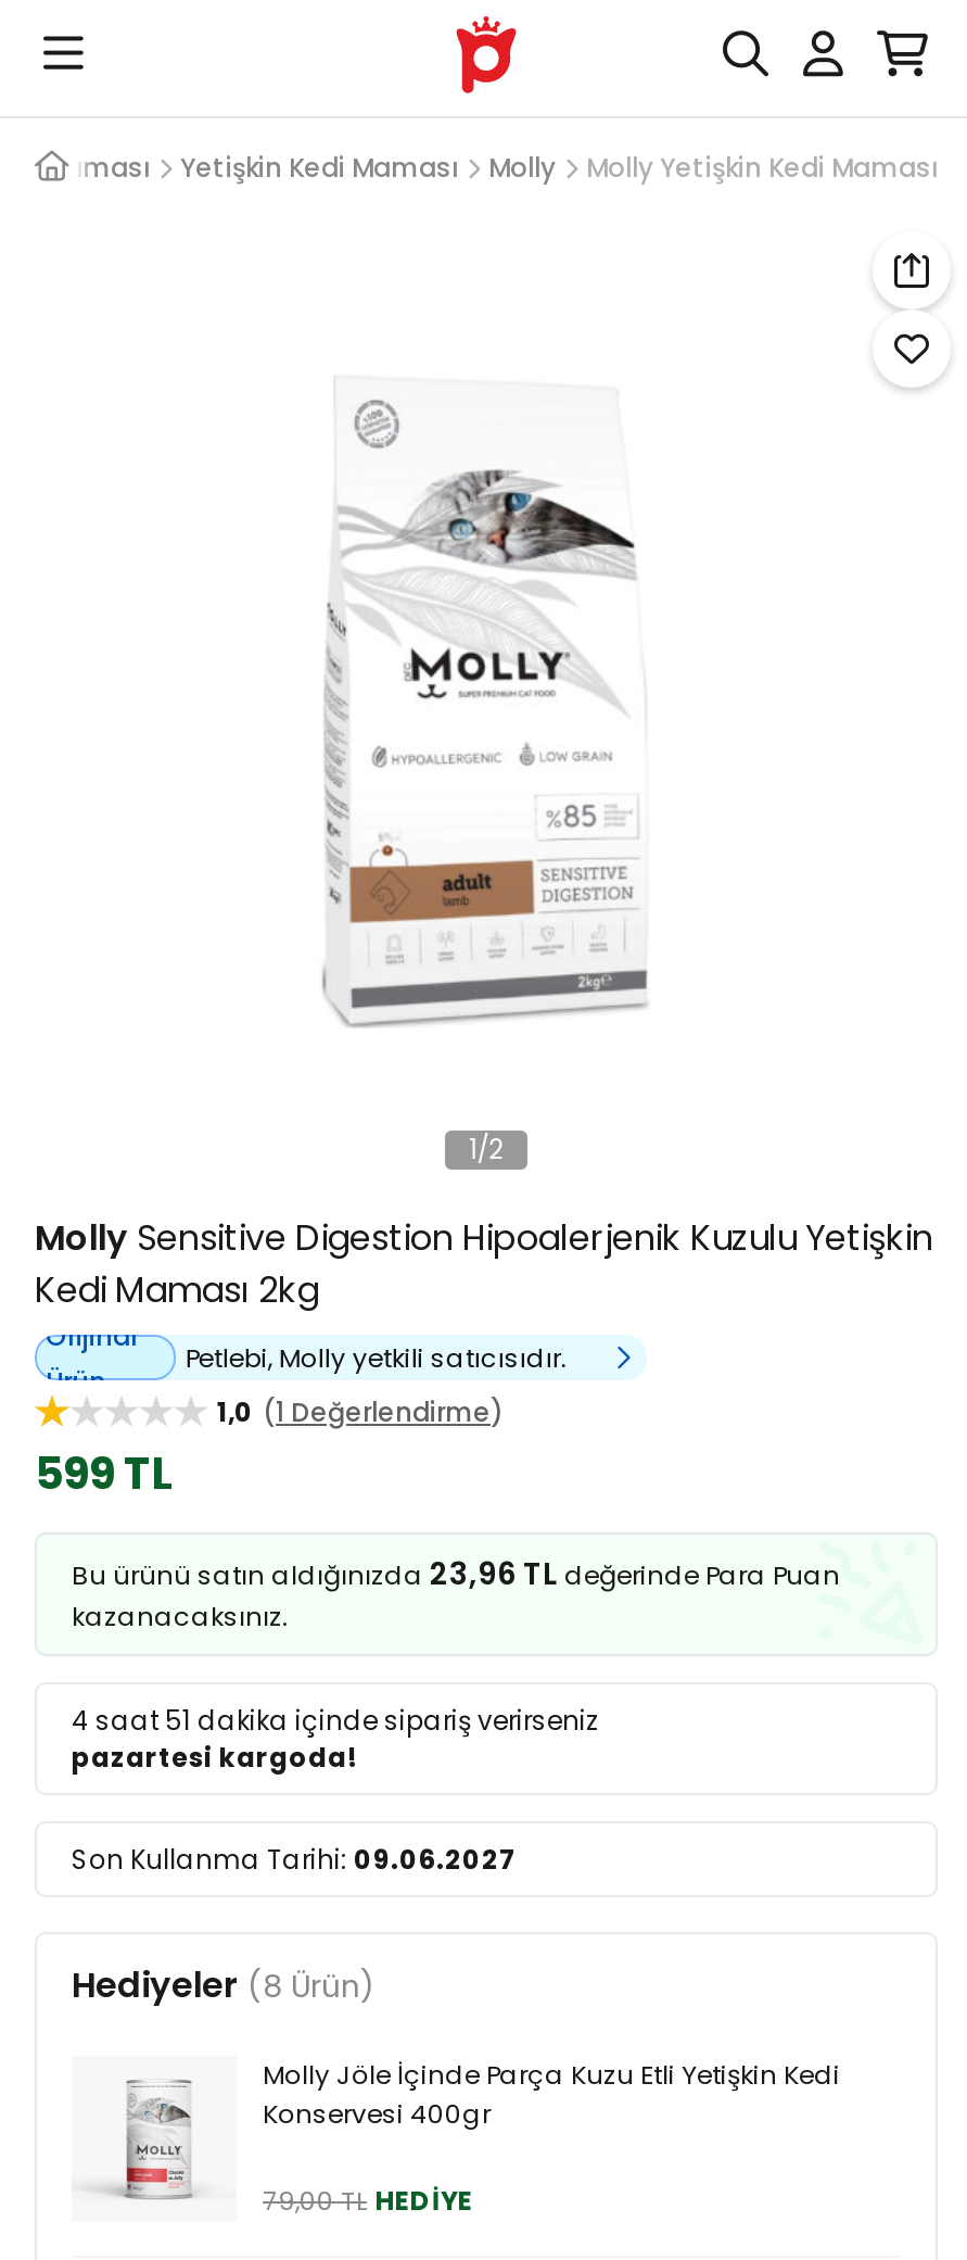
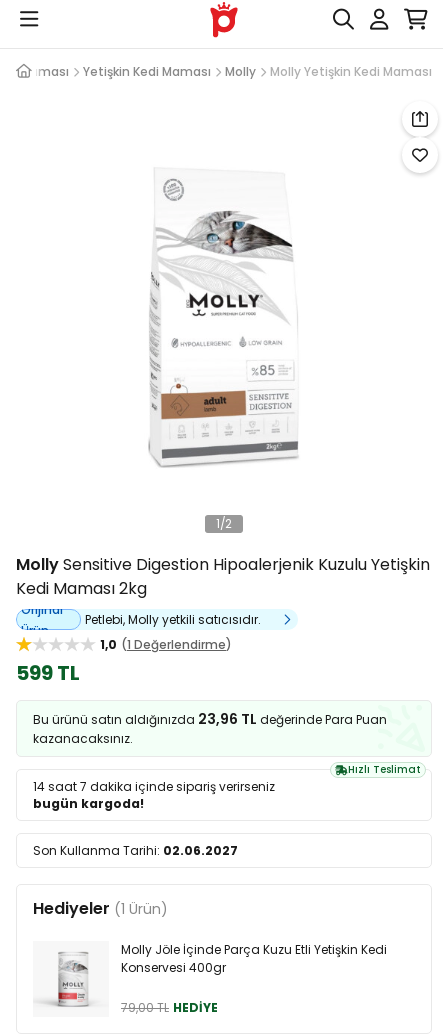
- 4 saat 51 dakika içinde sipariş verirseniz
- pazartesi kargoda!
+ Hızlı Teslimat
+ 14 saat 7 dakika içinde sipariş verirseniz
+ bugün kargoda!

- Son Kullanma Tarihi: 09.06.2027
+ Son Kullanma Tarihi: 02.06.2027

- Hediyeler (8 Ürün)
+ Hediyeler (1 Ürün)
